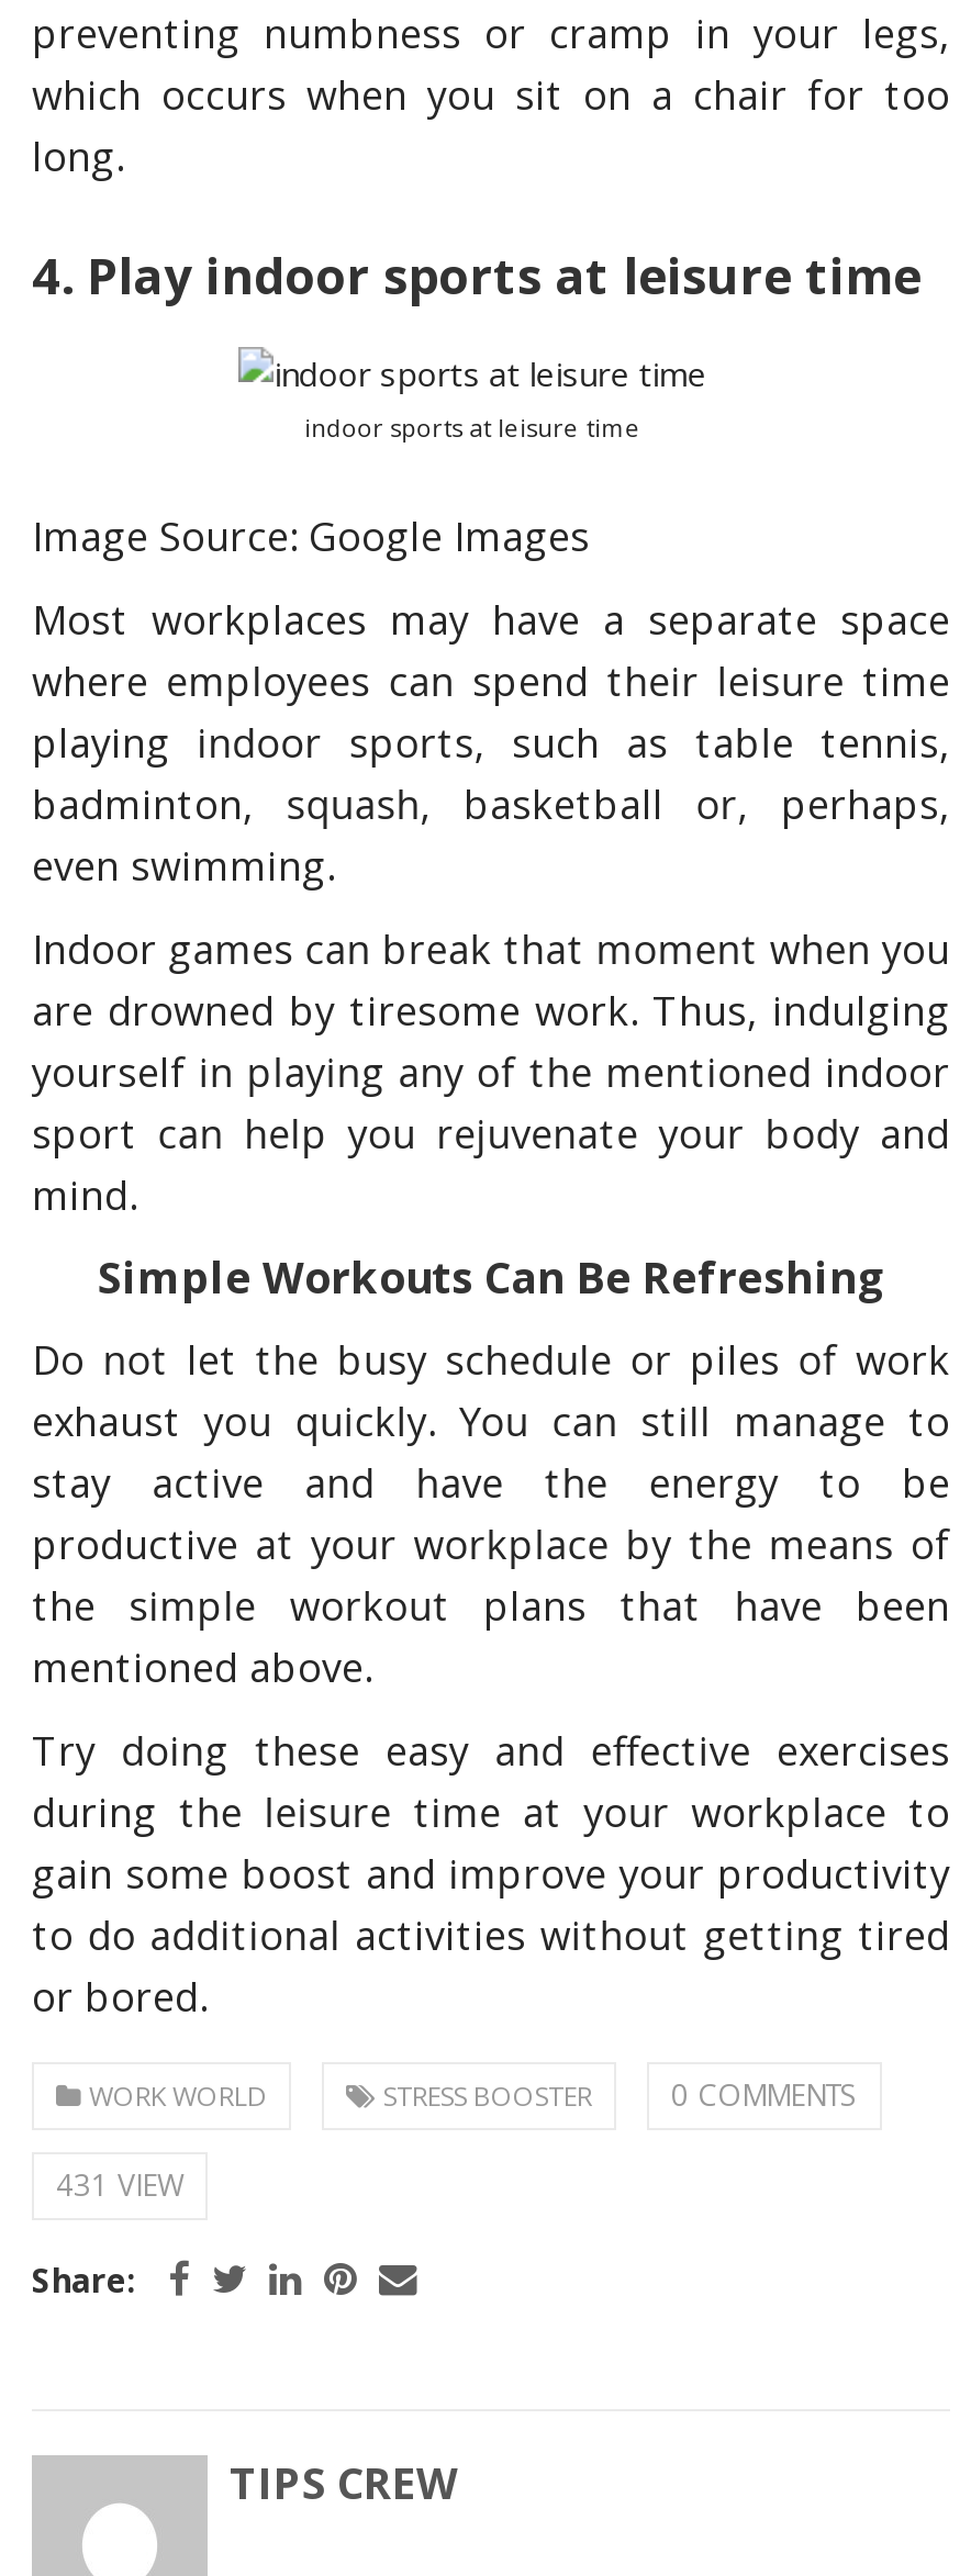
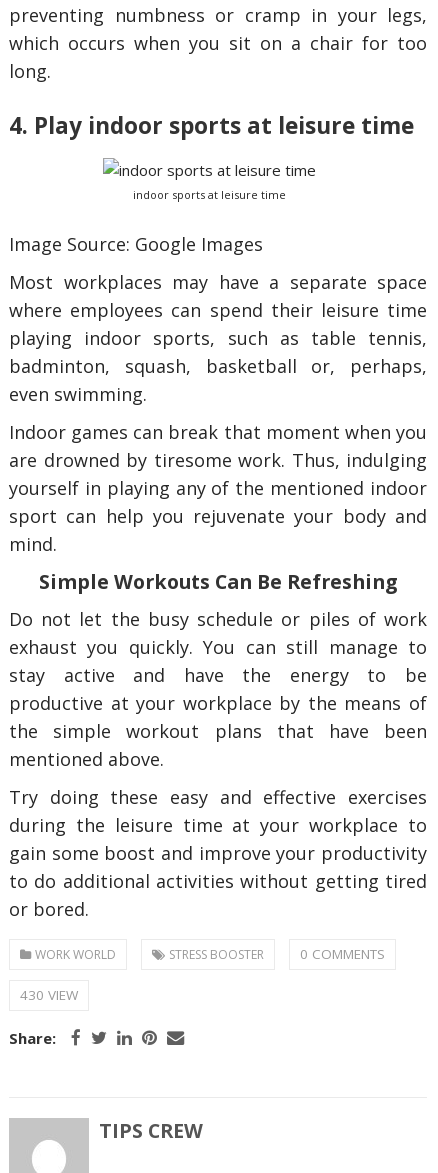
- 431 VIEW
+ 430 VIEW
